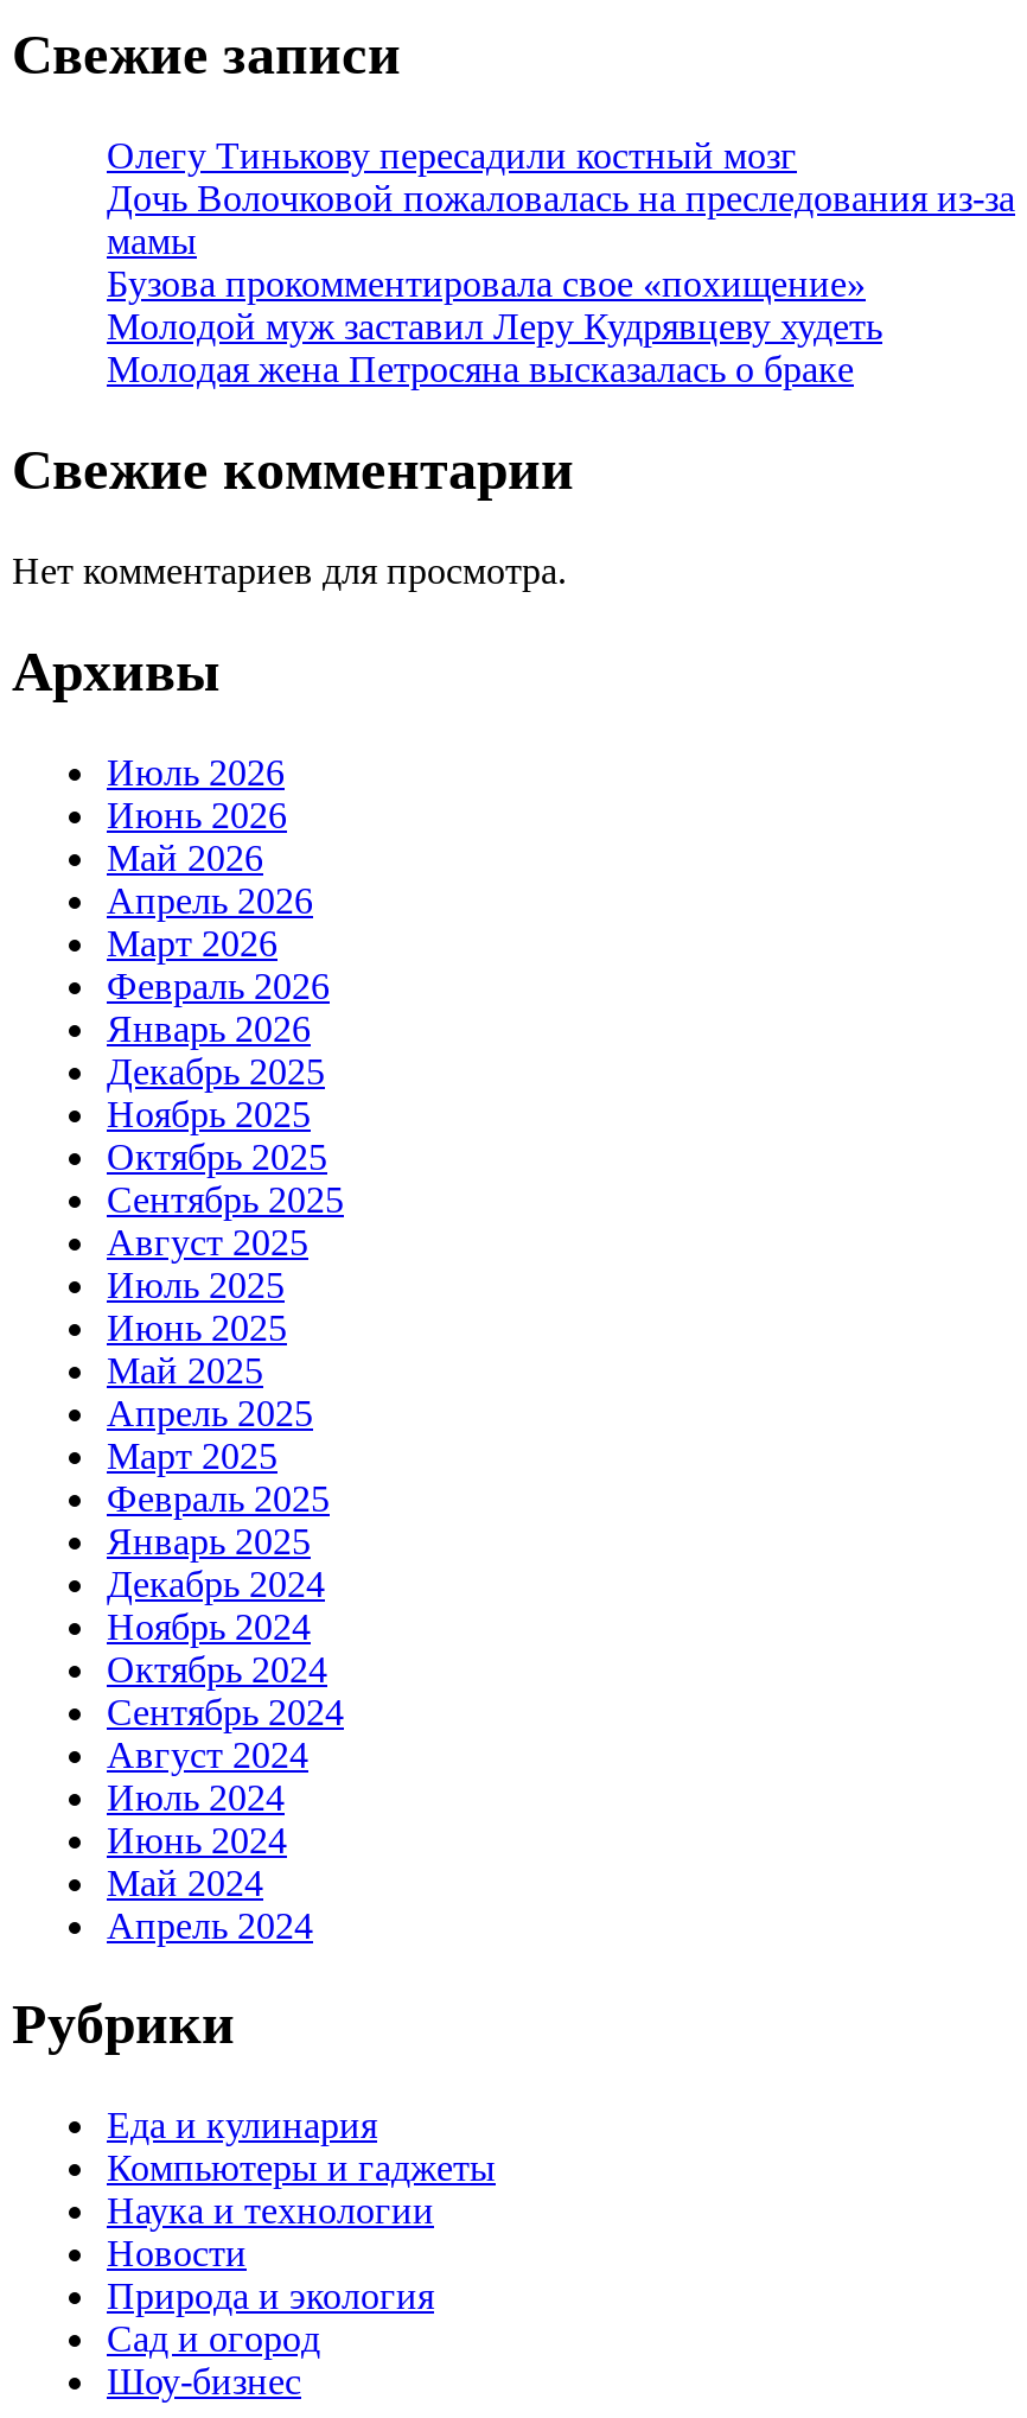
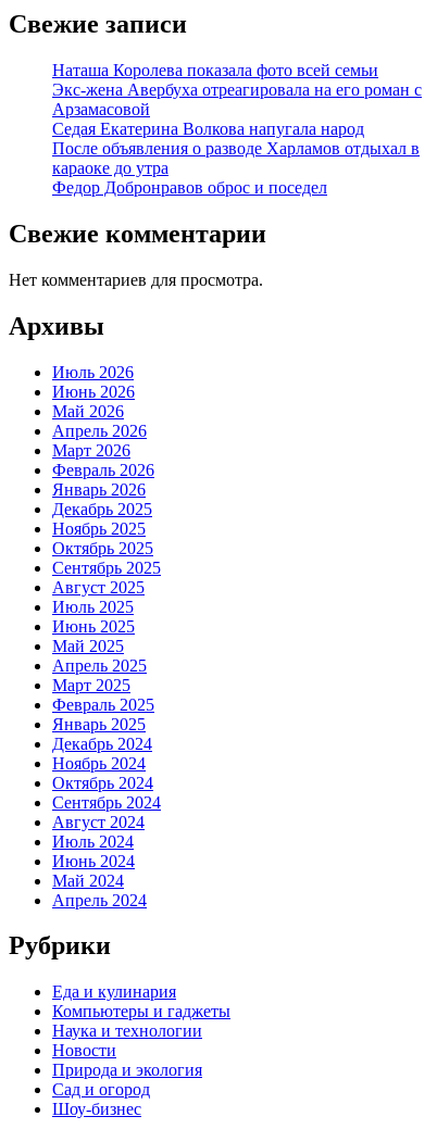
- Олегу Тинькову пересадили костный мозг
- Дочь Волочковой пожаловалась на преследования из-за
- мамы
- Бузова прокомментировала свое «похищение»
- Молодой муж заставил Леру Кудрявцеву худеть
- Молодая жена Петросяна высказалась о браке
+ Наташа Королева показала фото всей семьи
+ Экс-жена Авербуха отреагировала на его роман с
+ Арзамасовой
+ Седая Екатерина Волкова напугала народ
+ После объявления о разводе Харламов отдыхал в
+ караоке до утра
+ Федор Добронравов оброс и поседел
